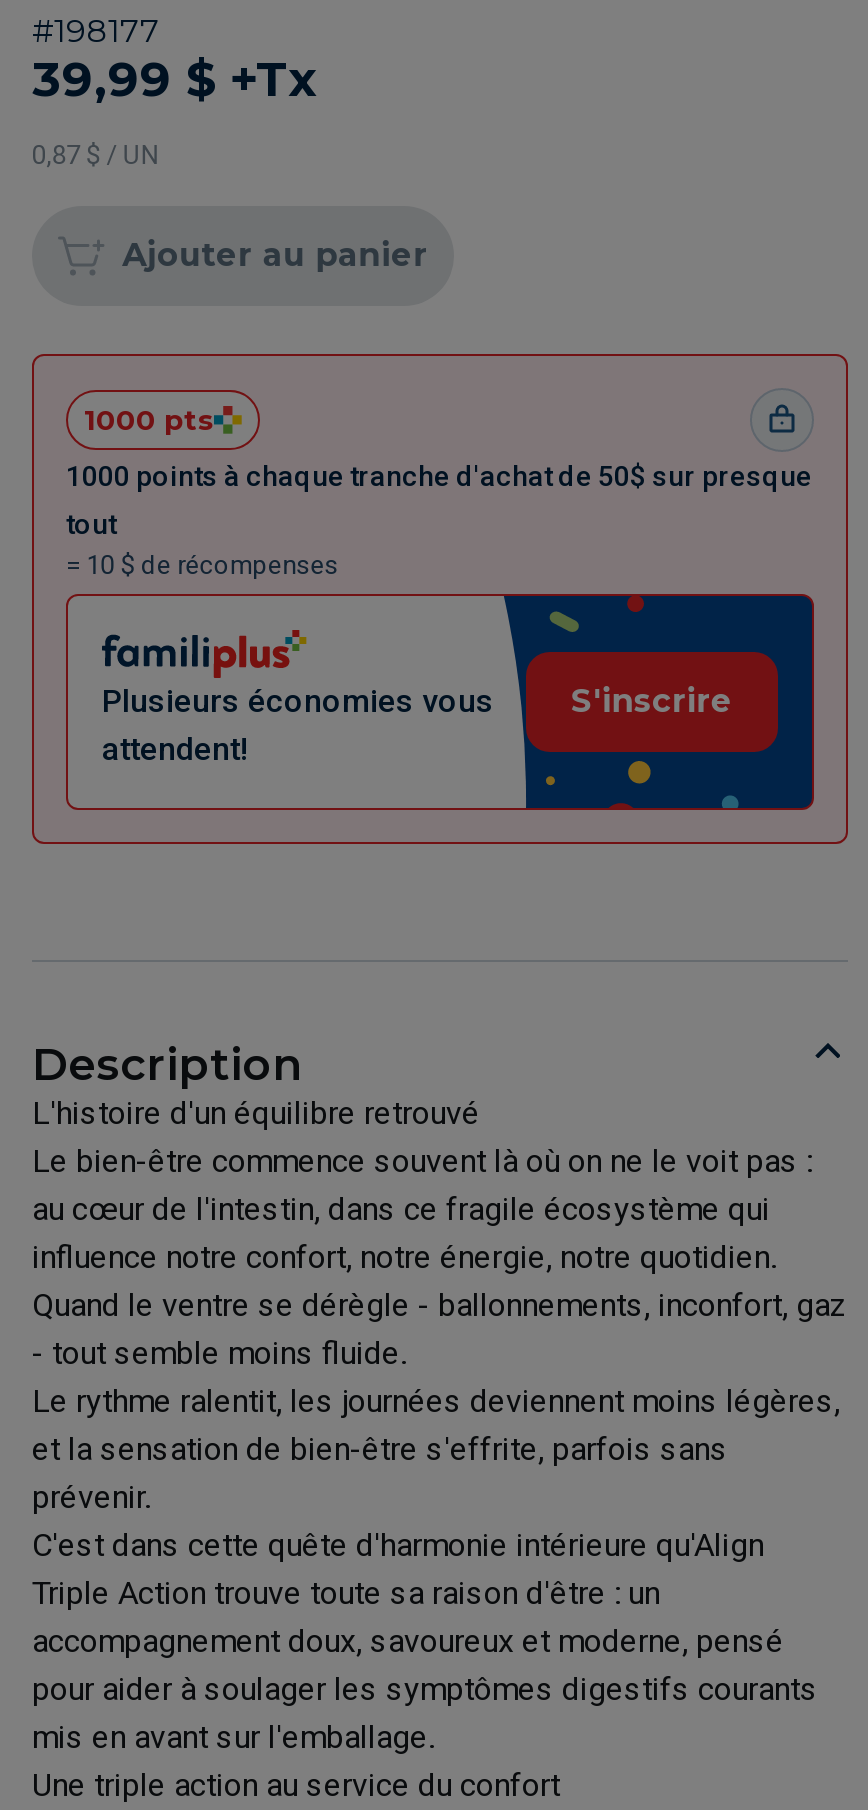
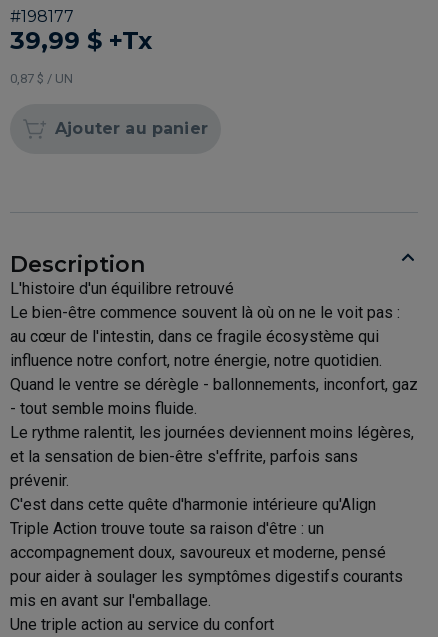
- [image]
- 1000 pts
- 1000 points à chaque tranche d'achat de 50$ sur presque
- tout
- = 10 $ de récompenses

- Plusieurs économies vous
- attendent!

- S'inscrire
